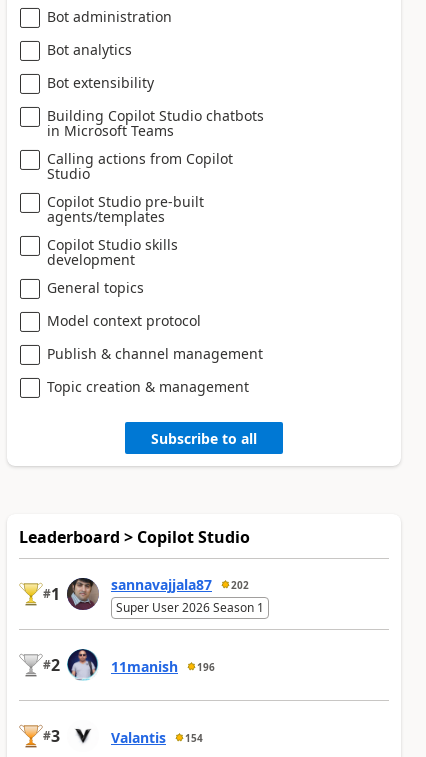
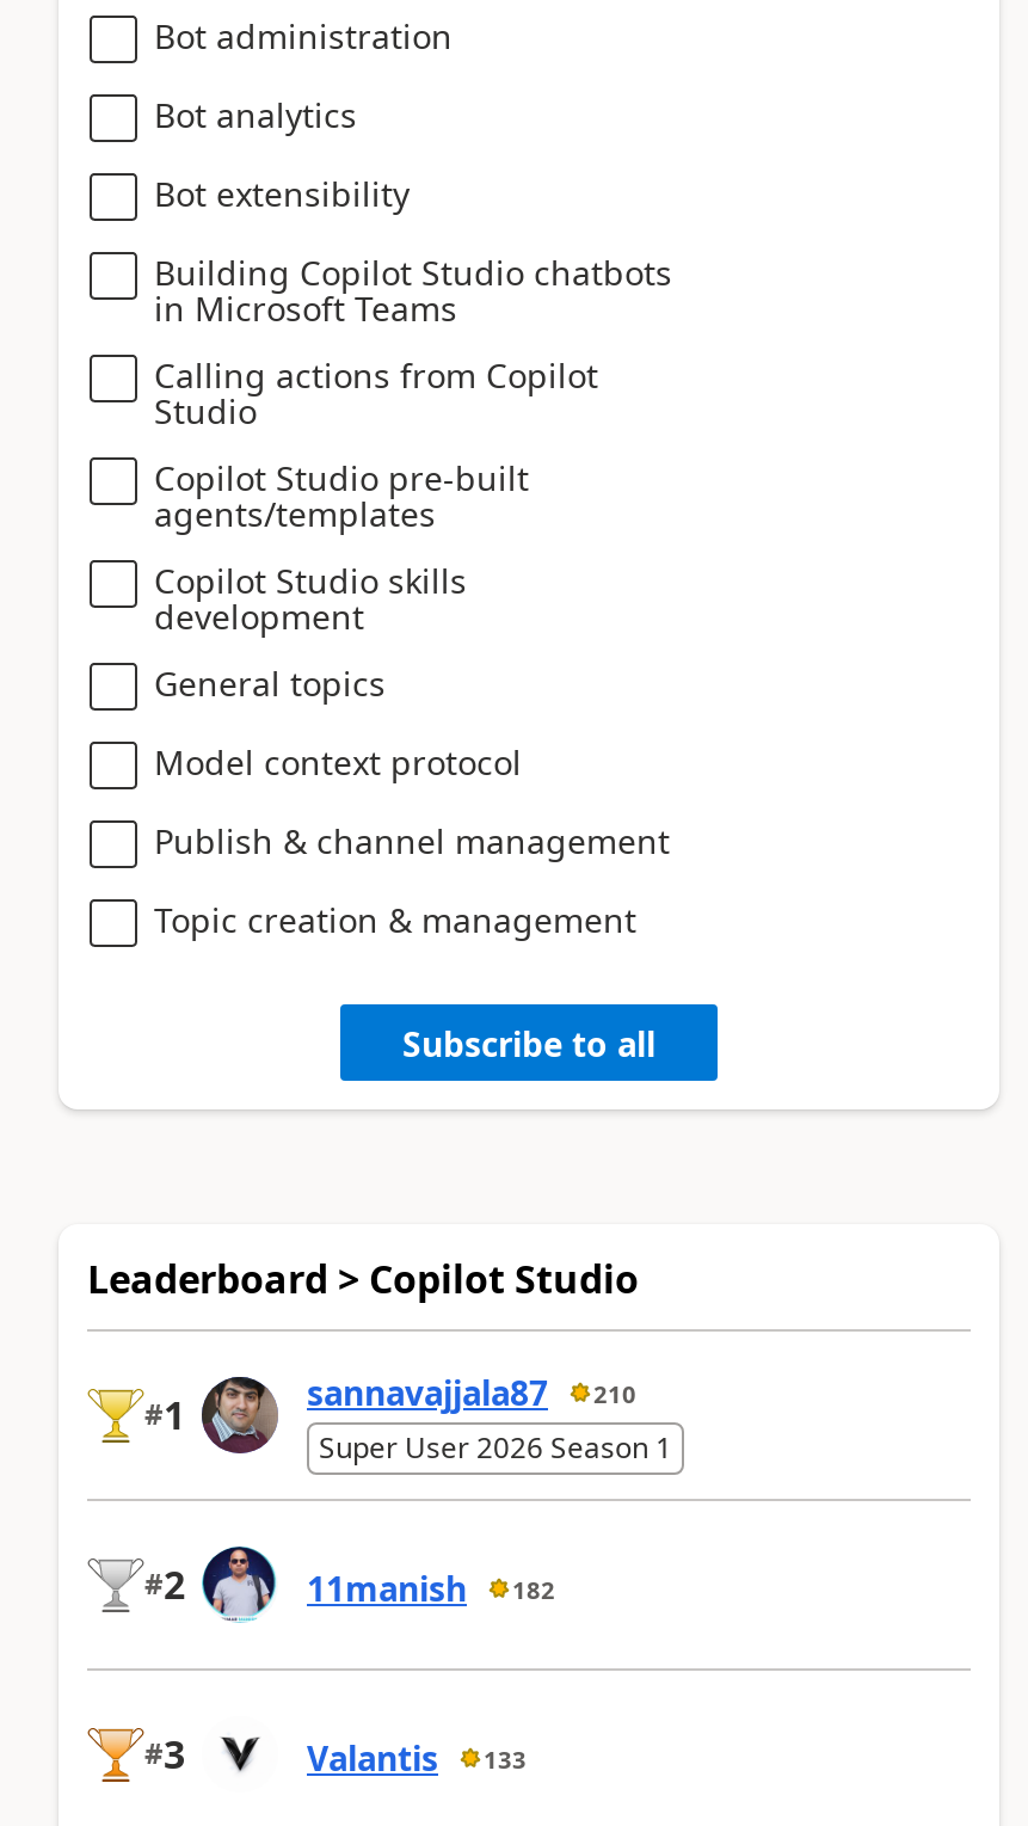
- sannavajjala87 202
+ sannavajjala87 210

- 11manish 196
+ 11manish 182

- Valantis 154
+ Valantis 133
